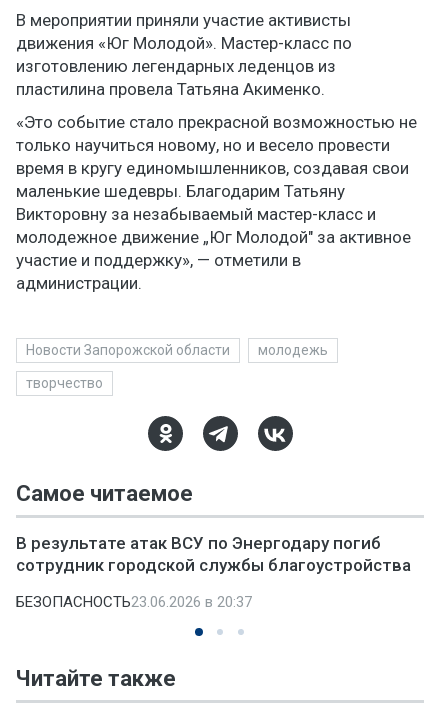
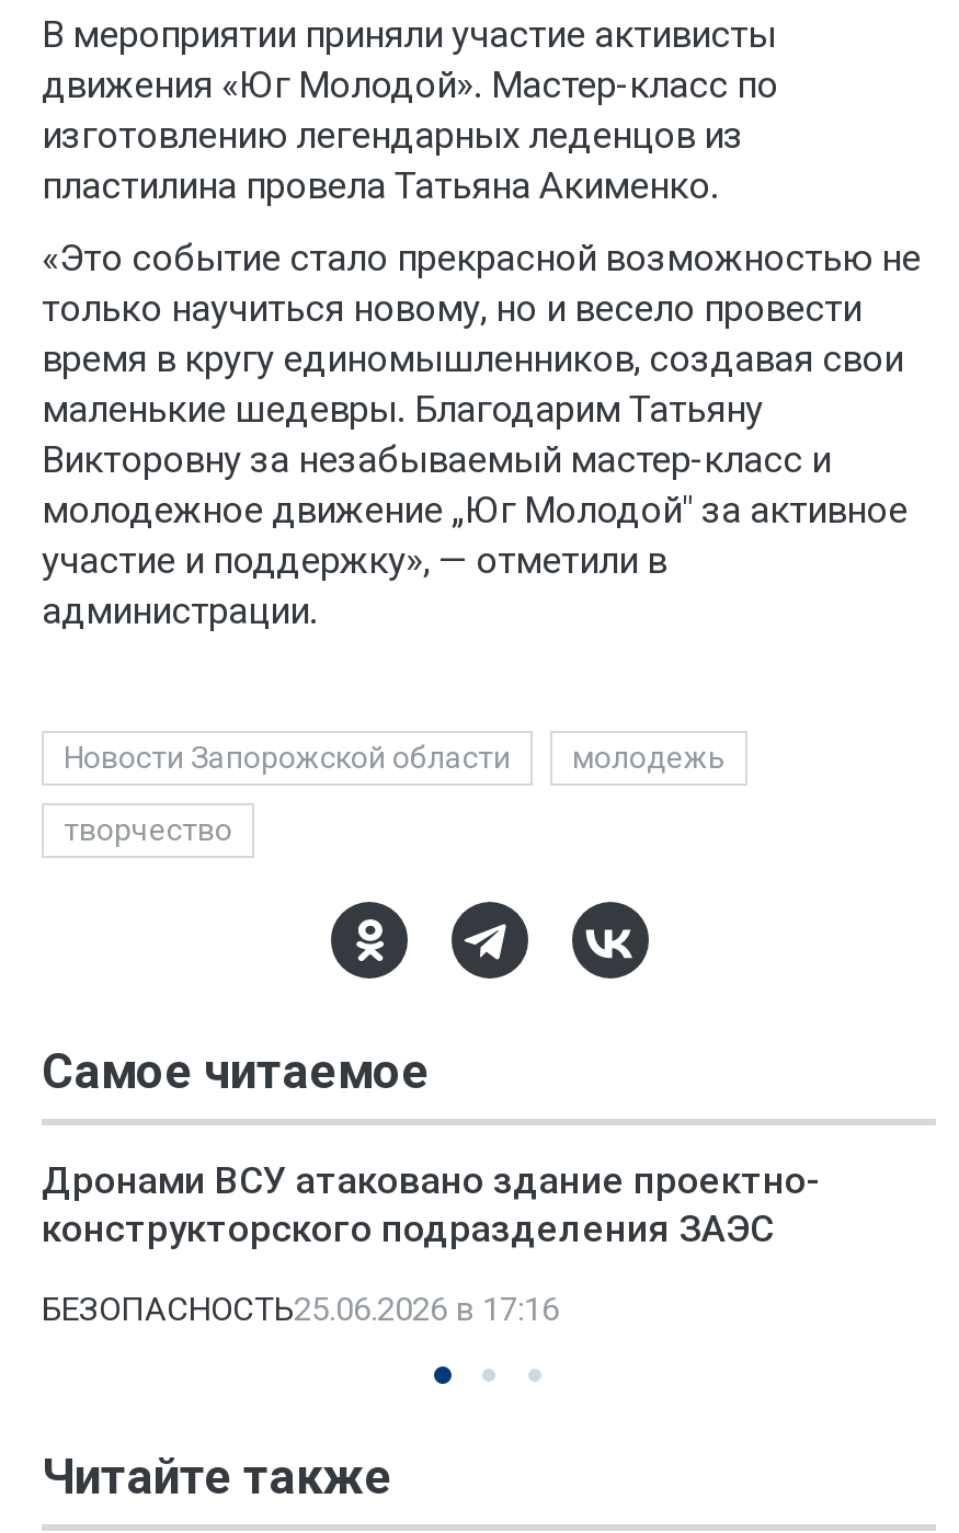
- В результате атак ВСУ по Энергодару погиб
- сотрудник городской службы благоустройства
+ Дронами ВСУ атаковано здание проектно-
+ конструкторского подразделения ЗАЭС

- БЕЗОПАСНОСТЬ23.06.2026 в 20:37
+ БЕЗОПАСНОСТЬ25.06.2026 в 17:16
